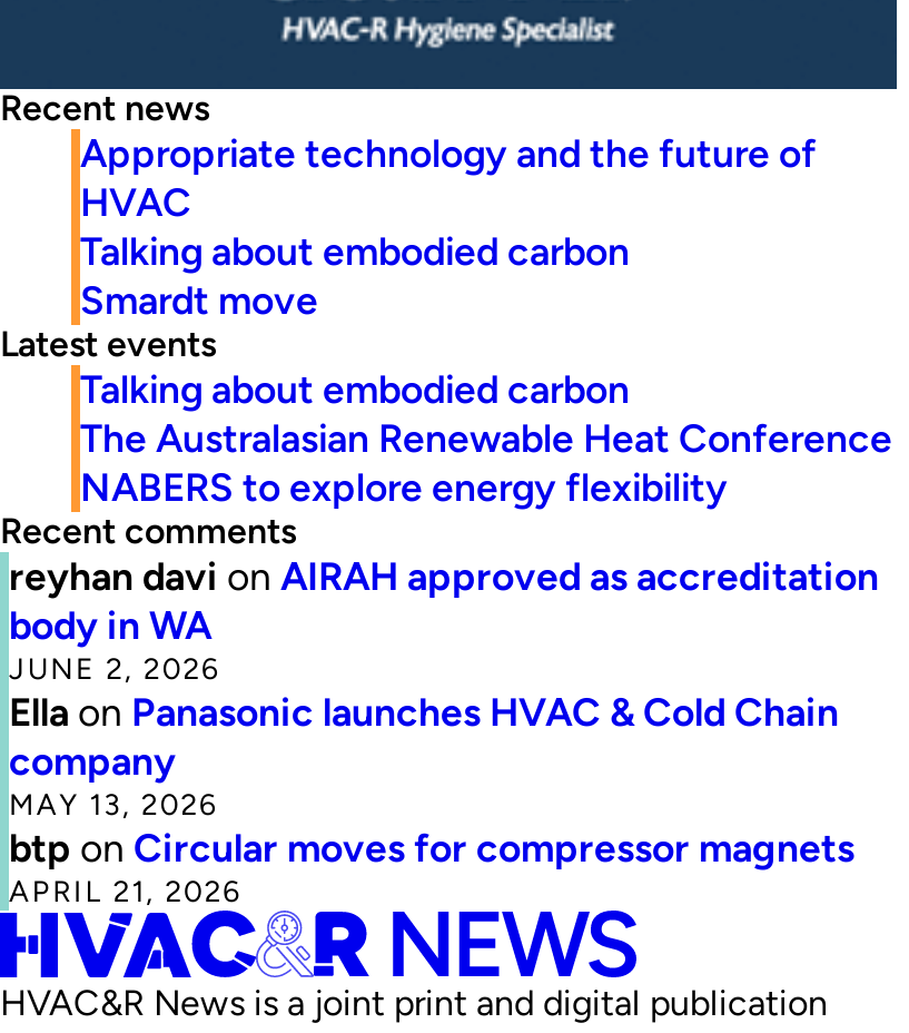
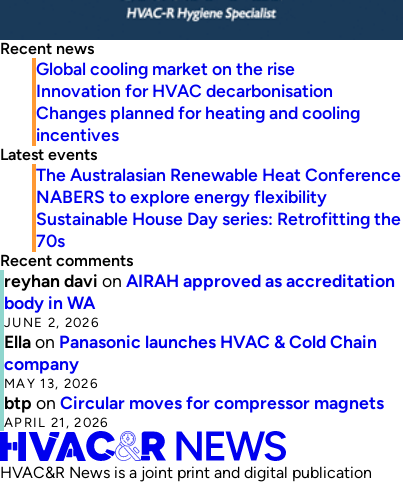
- Appropriate technology and the future of
- HVAC
- Talking about embodied carbon
- Smardt move
+ Global cooling market on the rise
+ Innovation for HVAC decarbonisation
+ Changes planned for heating and cooling
+ incentives

- Talking about embodied carbon

moved up: The Australasian Renewable Heat Conference | NABERS to explore energy flexibility

+ Sustainable House Day series: Retrofitting the
+ 70s
